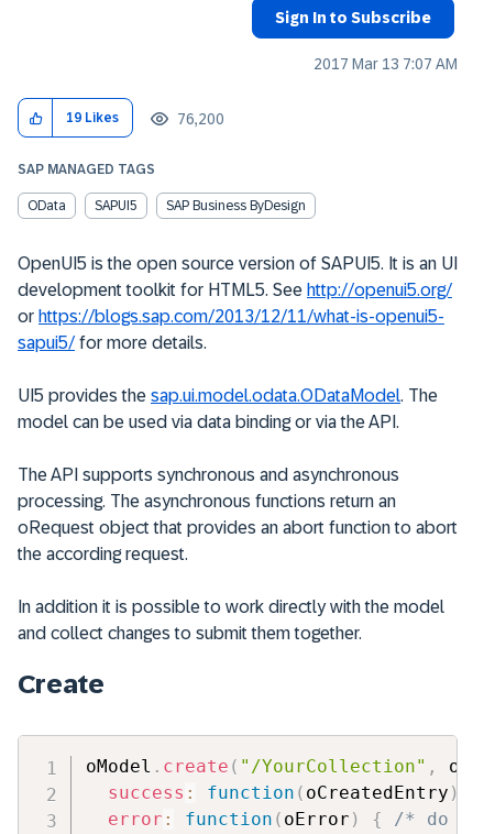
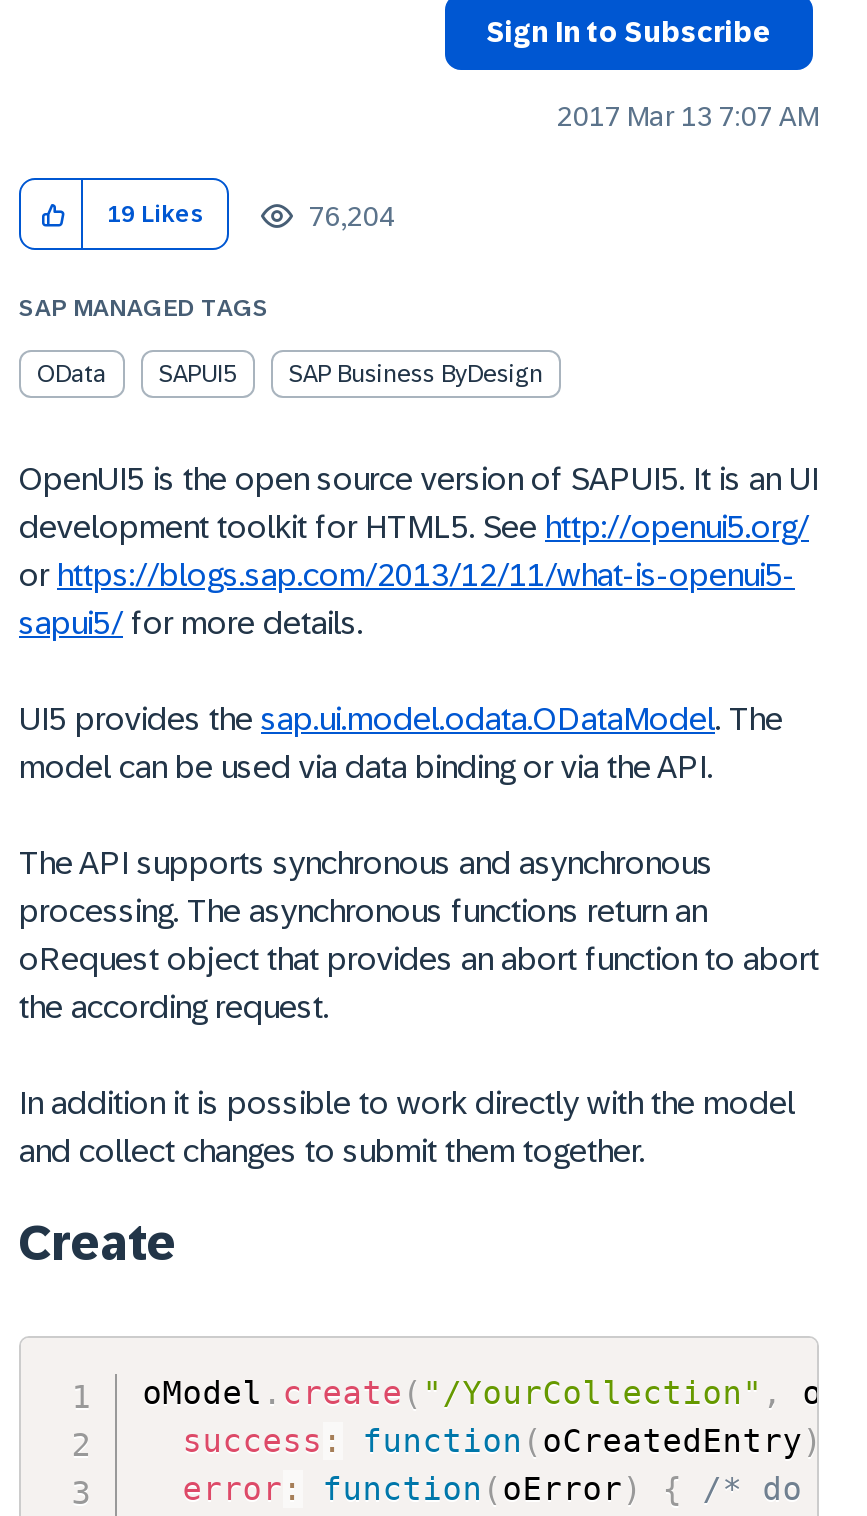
- 76,200
+ 76,204
